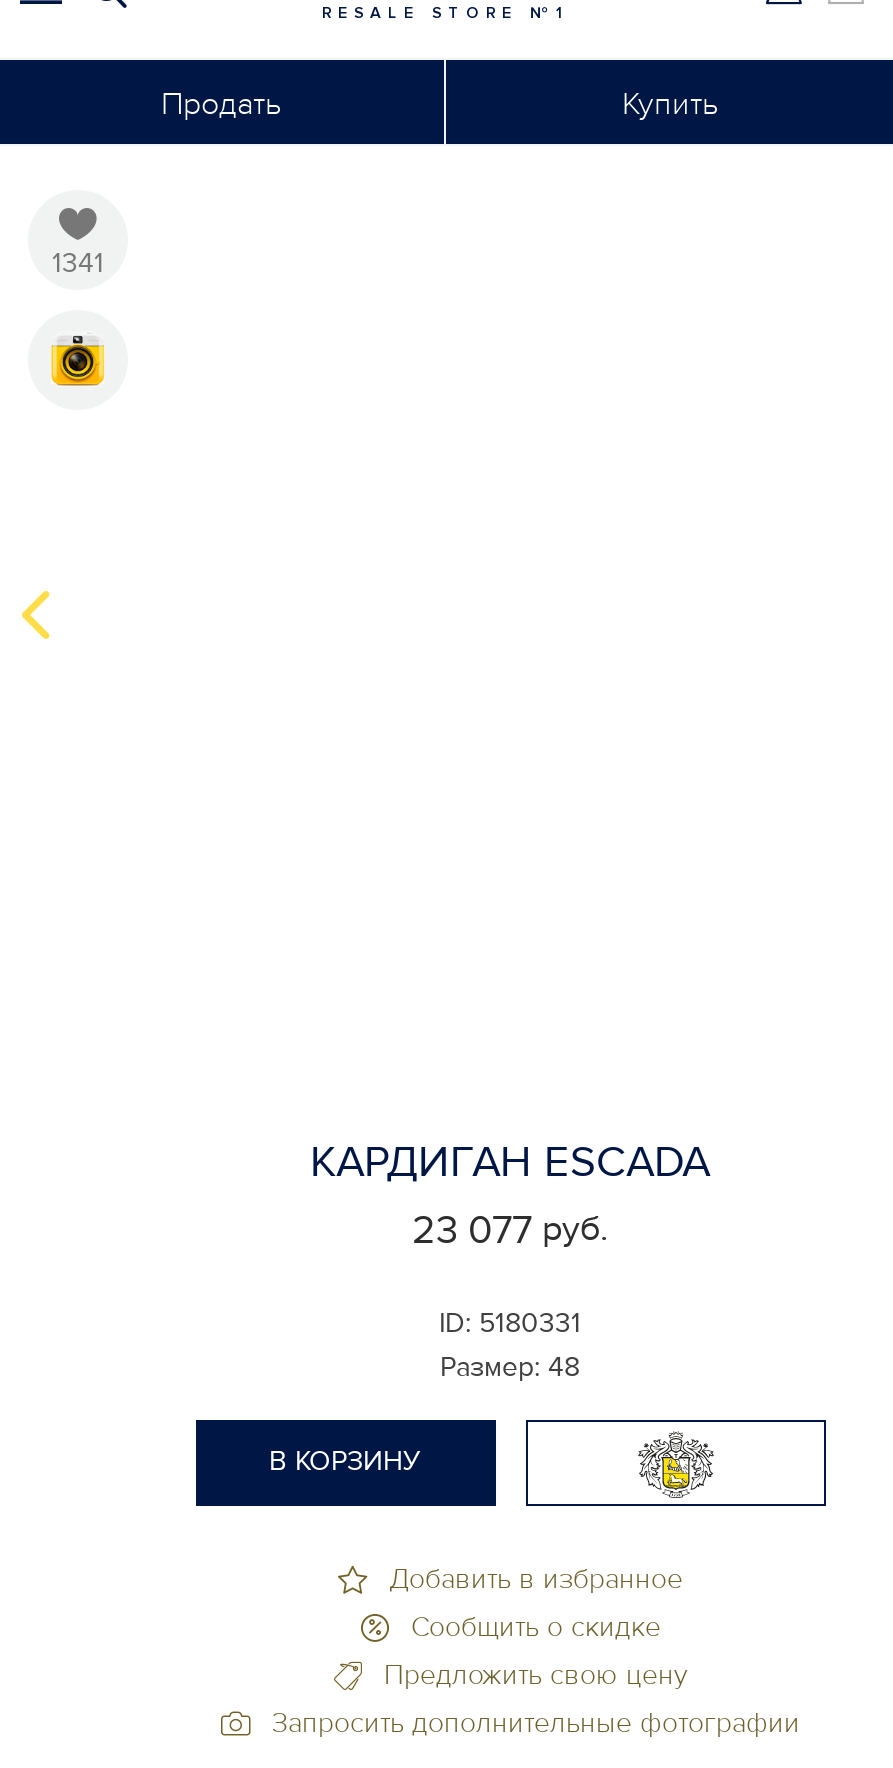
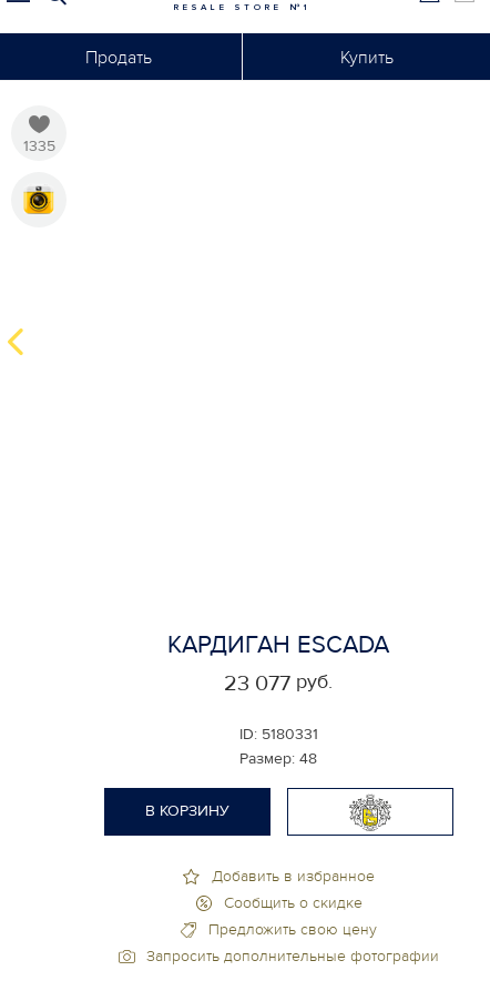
- 1341
+ 1335
